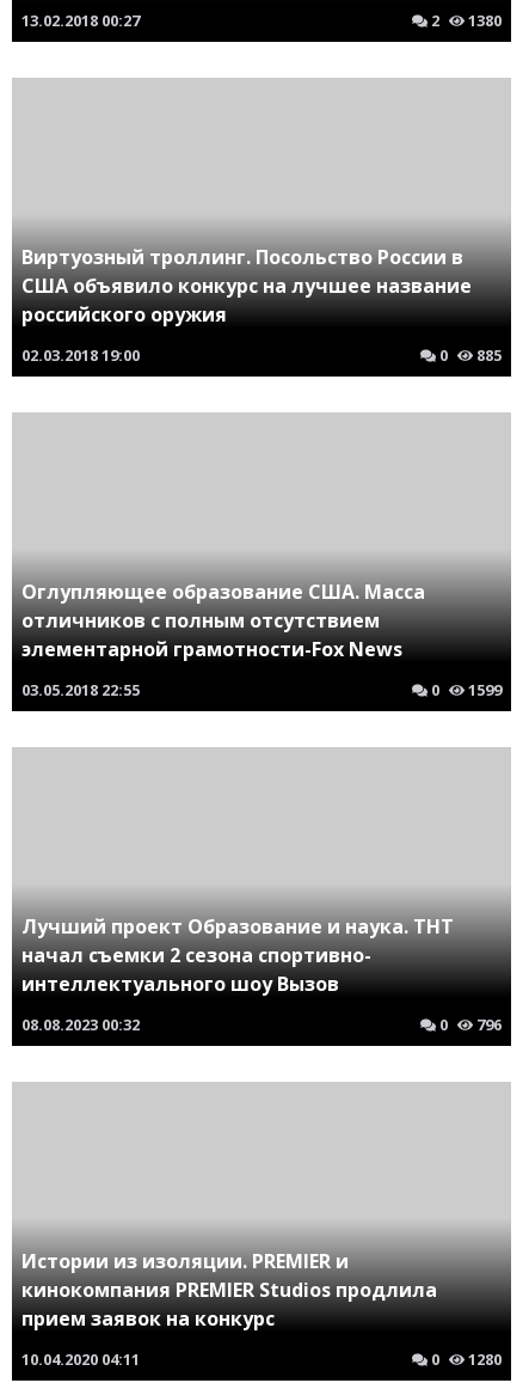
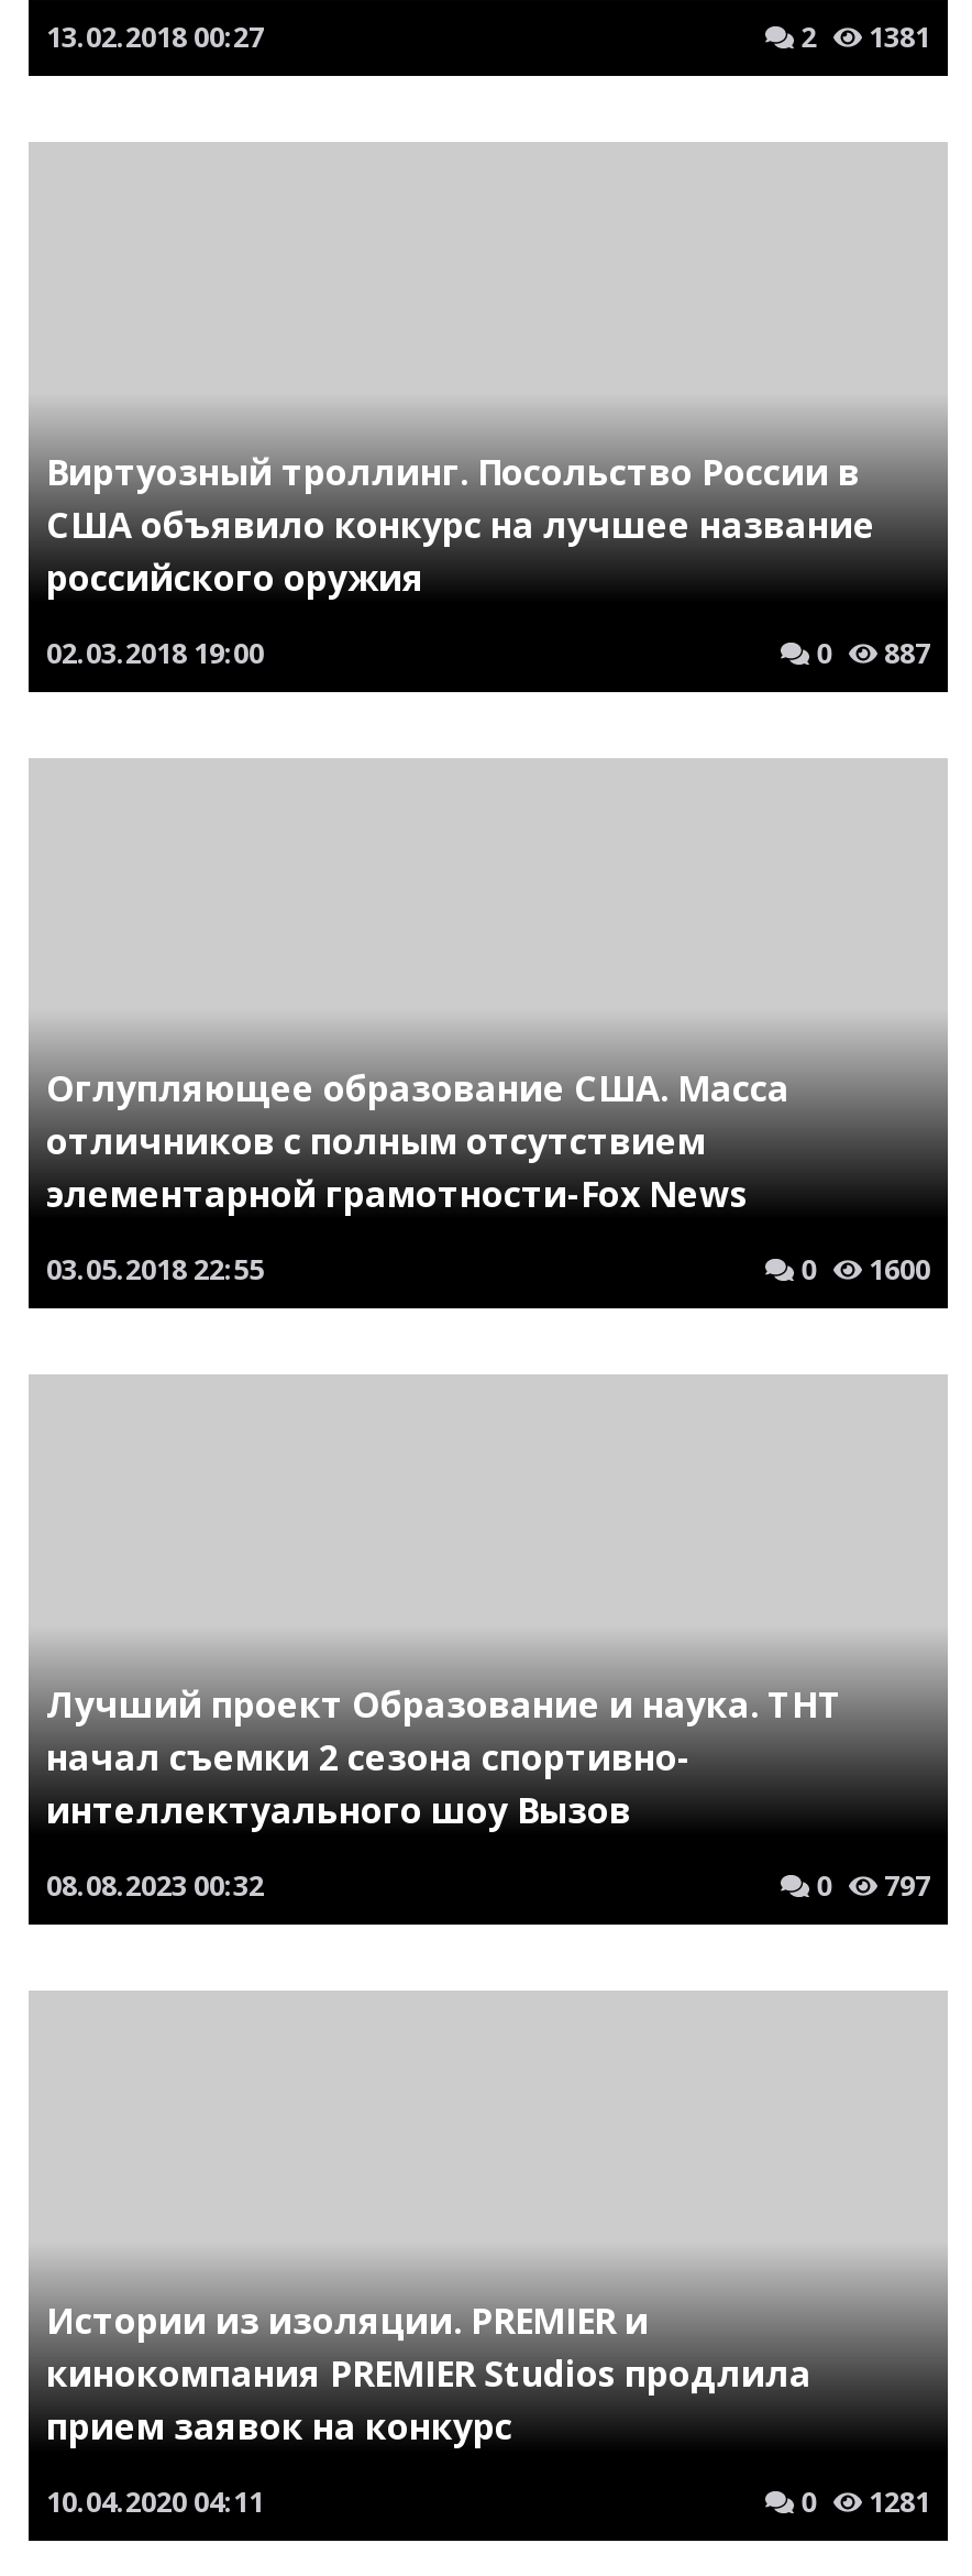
- 2 1380
+ 2 1381

- 0 885
+ 0 887

- 0 1599
+ 0 1600

- 0 796
+ 0 797

- 0 1280
+ 0 1281
